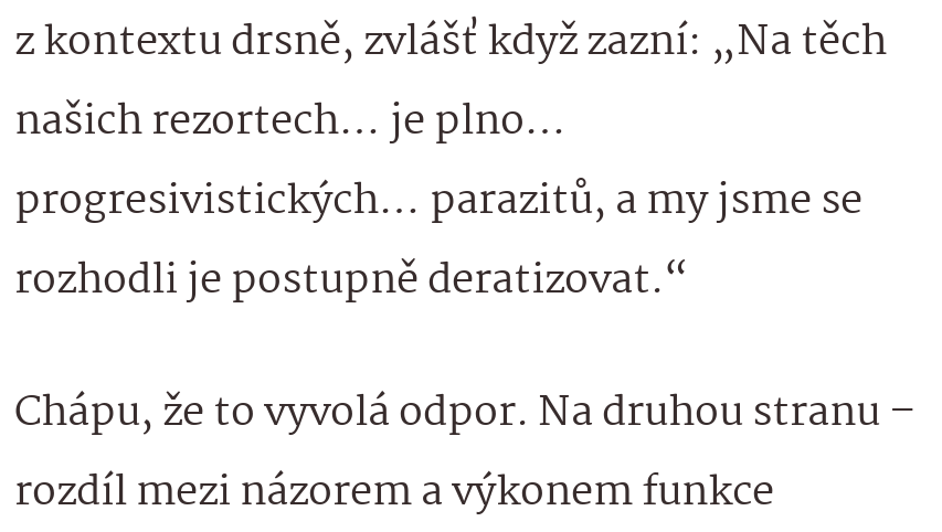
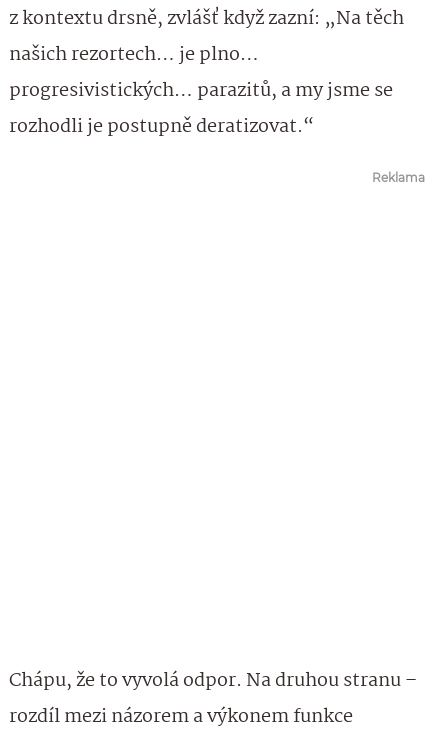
+ Reklama
